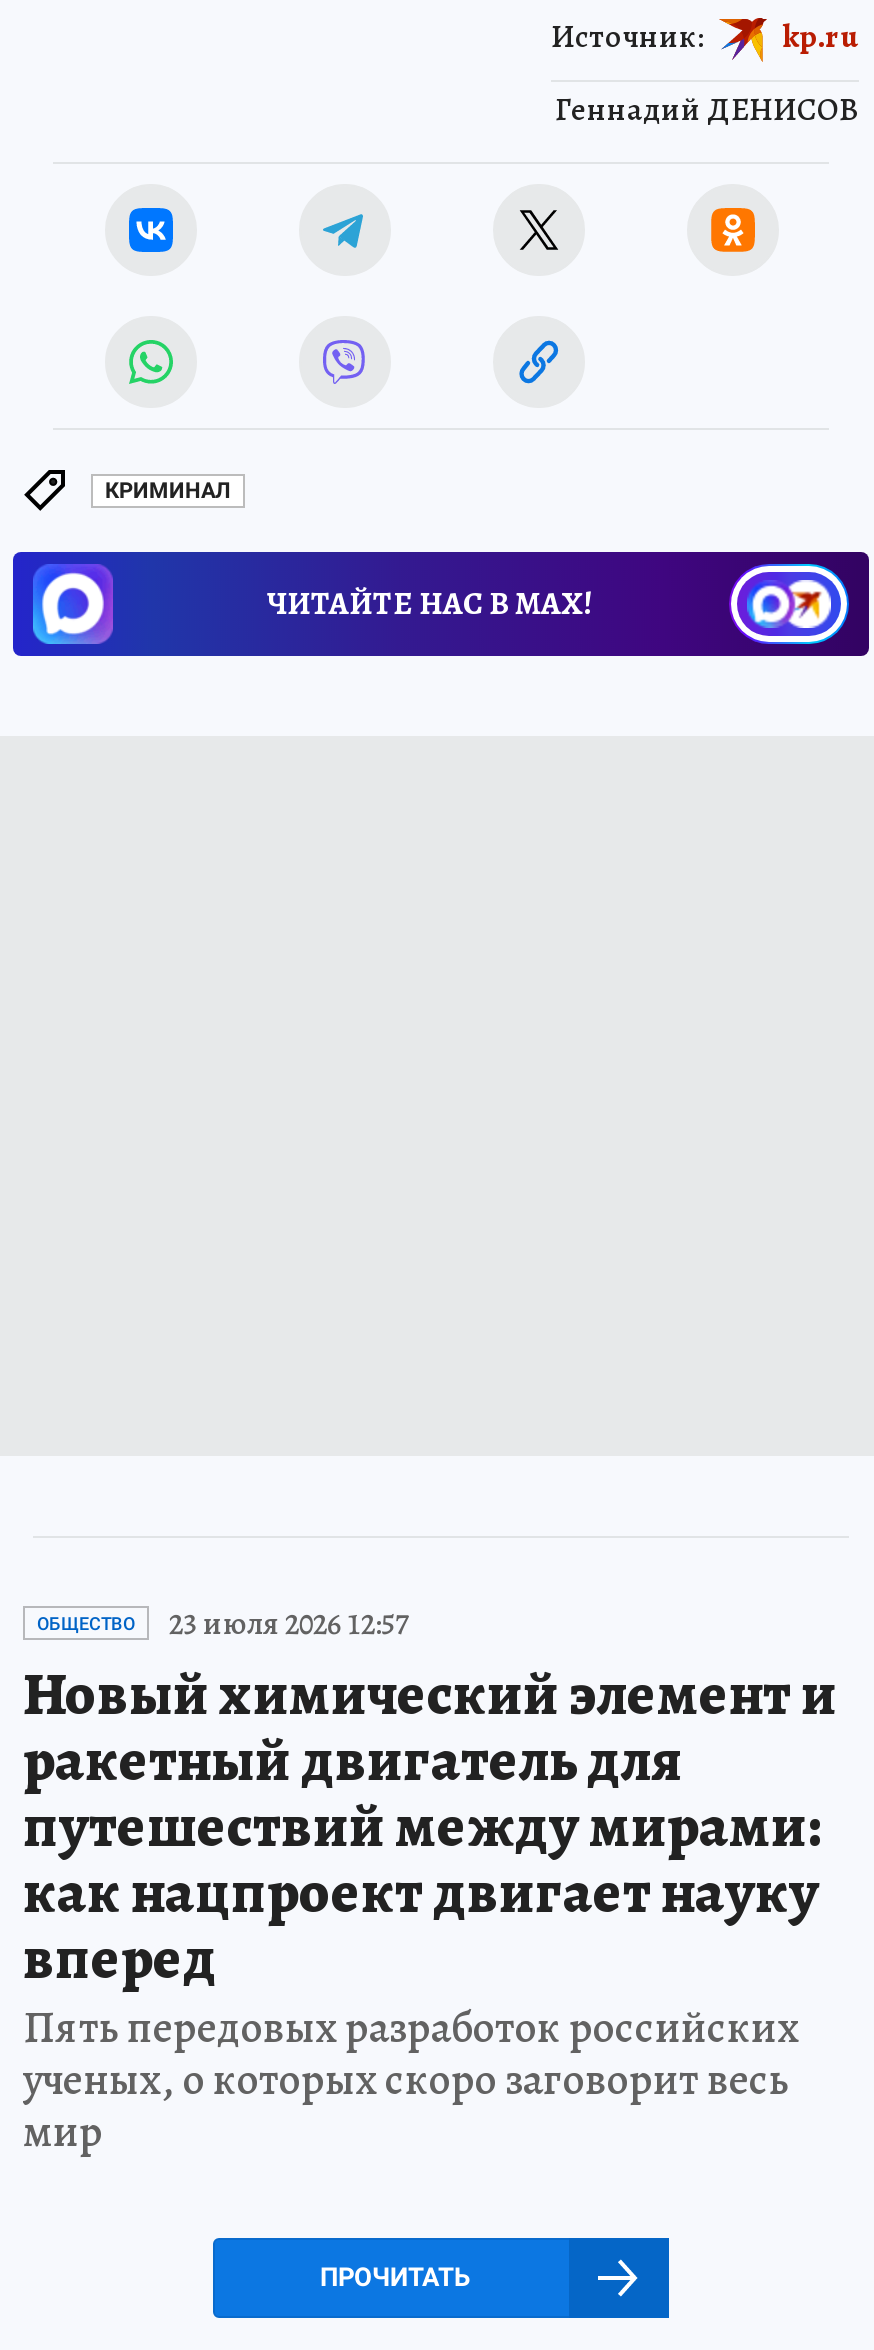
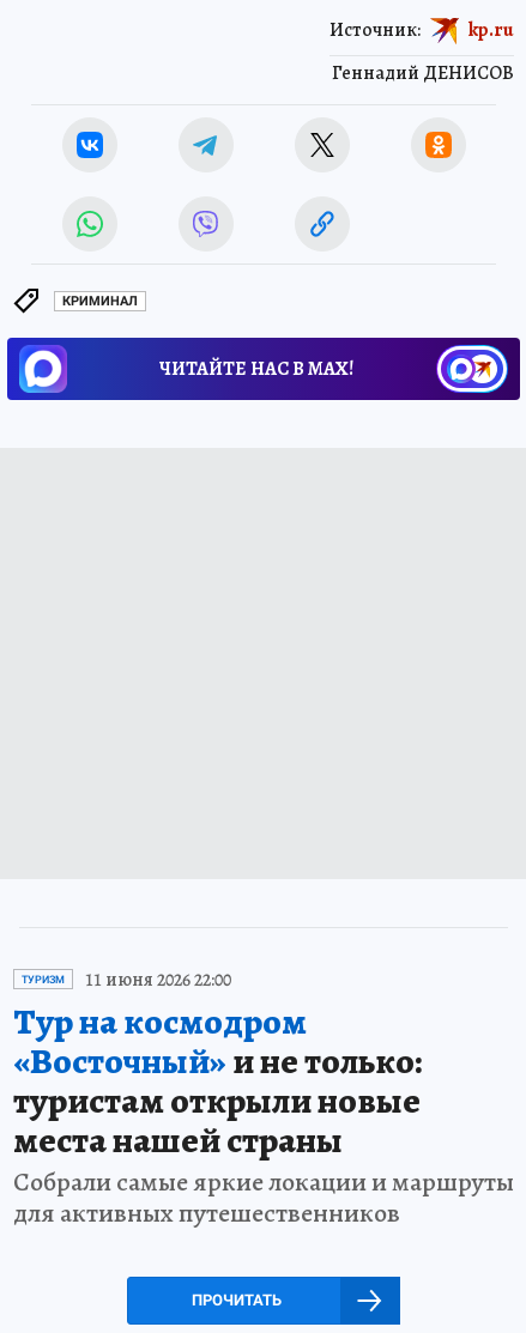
- ОБЩЕСТВО
- 23 июля 2026 12:57
- Новый химический элемент и
- ракетный двигатель для
- путешествий между мирами:
- как нацпроект двигает науку
- вперед
- Пять передовых разработок российских
- ученых, о которых скоро заговорит весь
- мир
+ ТУРИЗМ
+ 11 июня 2026 22:00
+ Тур на космодром
+ «Восточный»и не только:
+ туристам открыли новые
+ места нашей страны
+ Собрали самые яркие локации и маршруты
+ для активных путешественников
